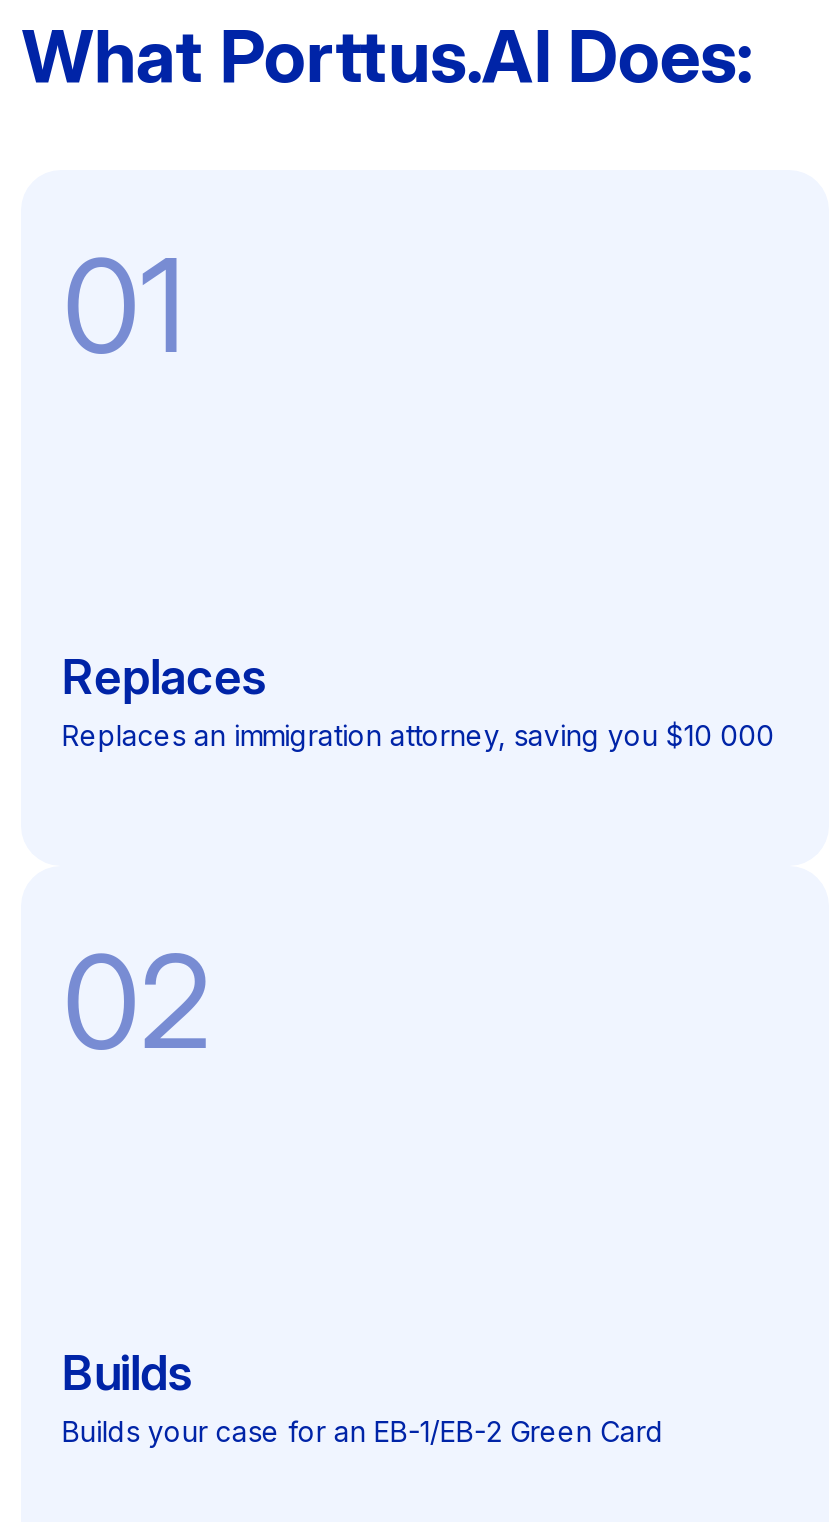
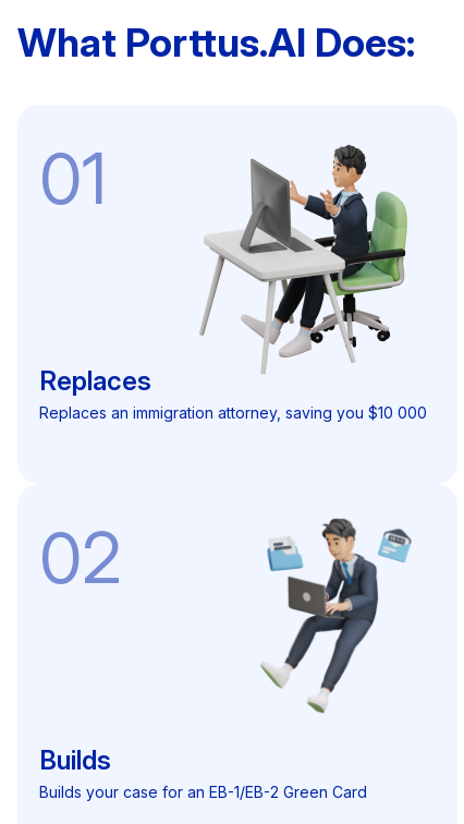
+ [image]

+ [image]
